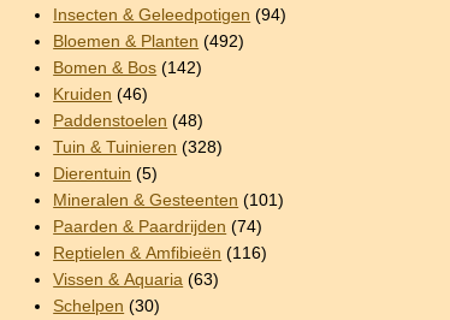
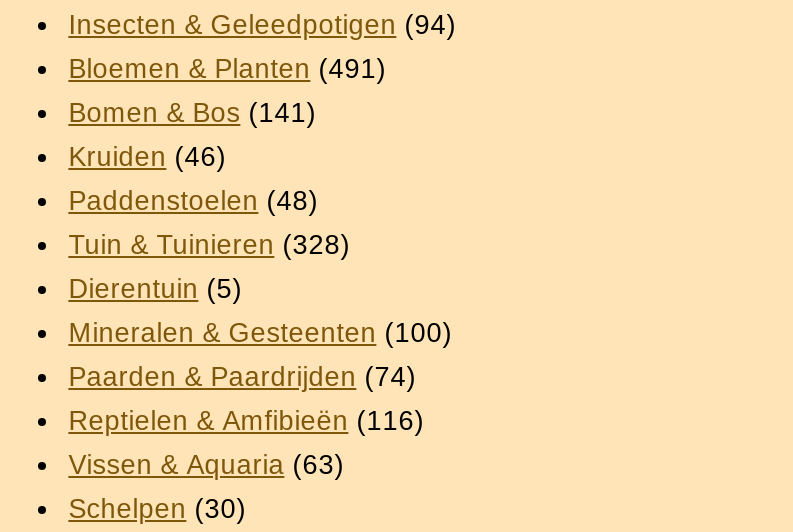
- Bloemen & Planten (492)
+ Bloemen & Planten (491)

- Bomen & Bos (142)
+ Bomen & Bos (141)

- Mineralen & Gesteenten (101)
+ Mineralen & Gesteenten (100)
